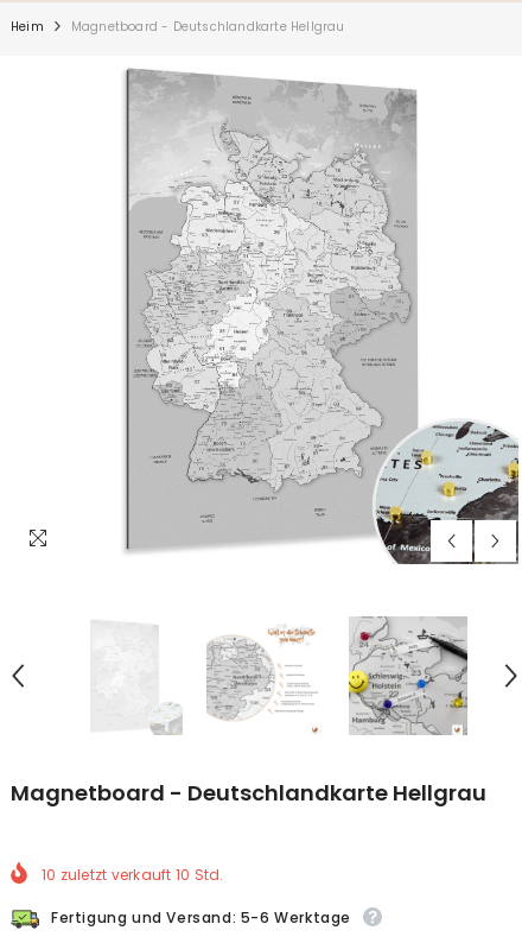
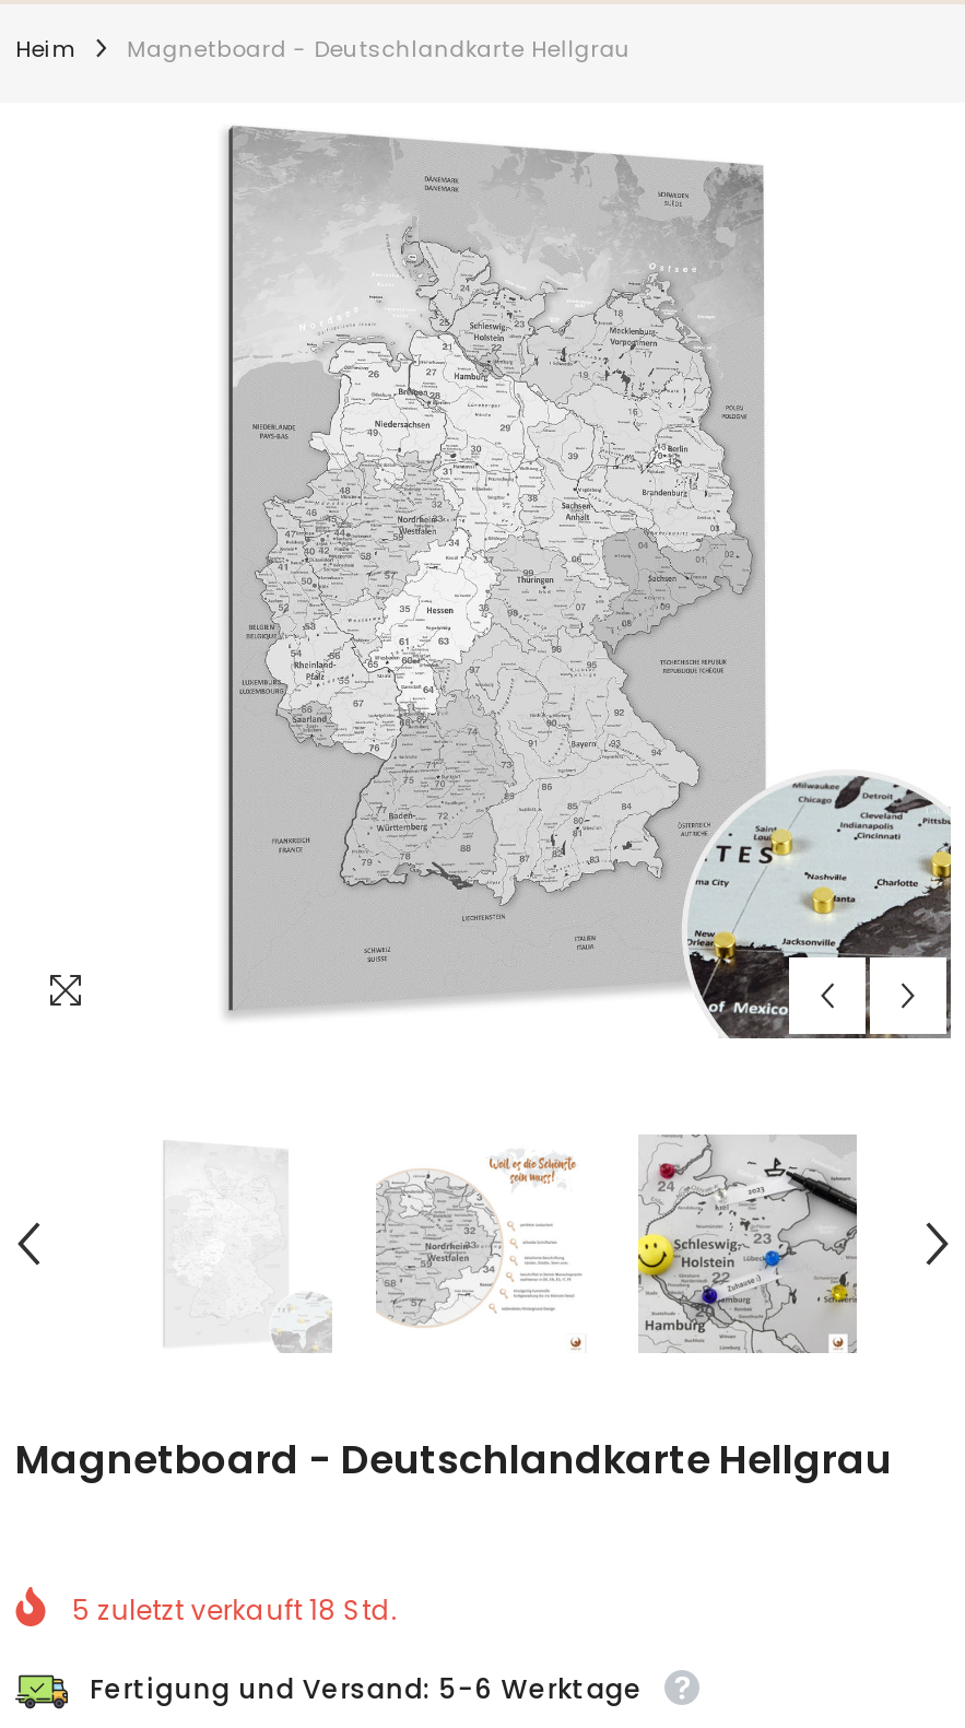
- 10 zuletzt verkauft 10 Std.
+ 5 zuletzt verkauft 18 Std.
